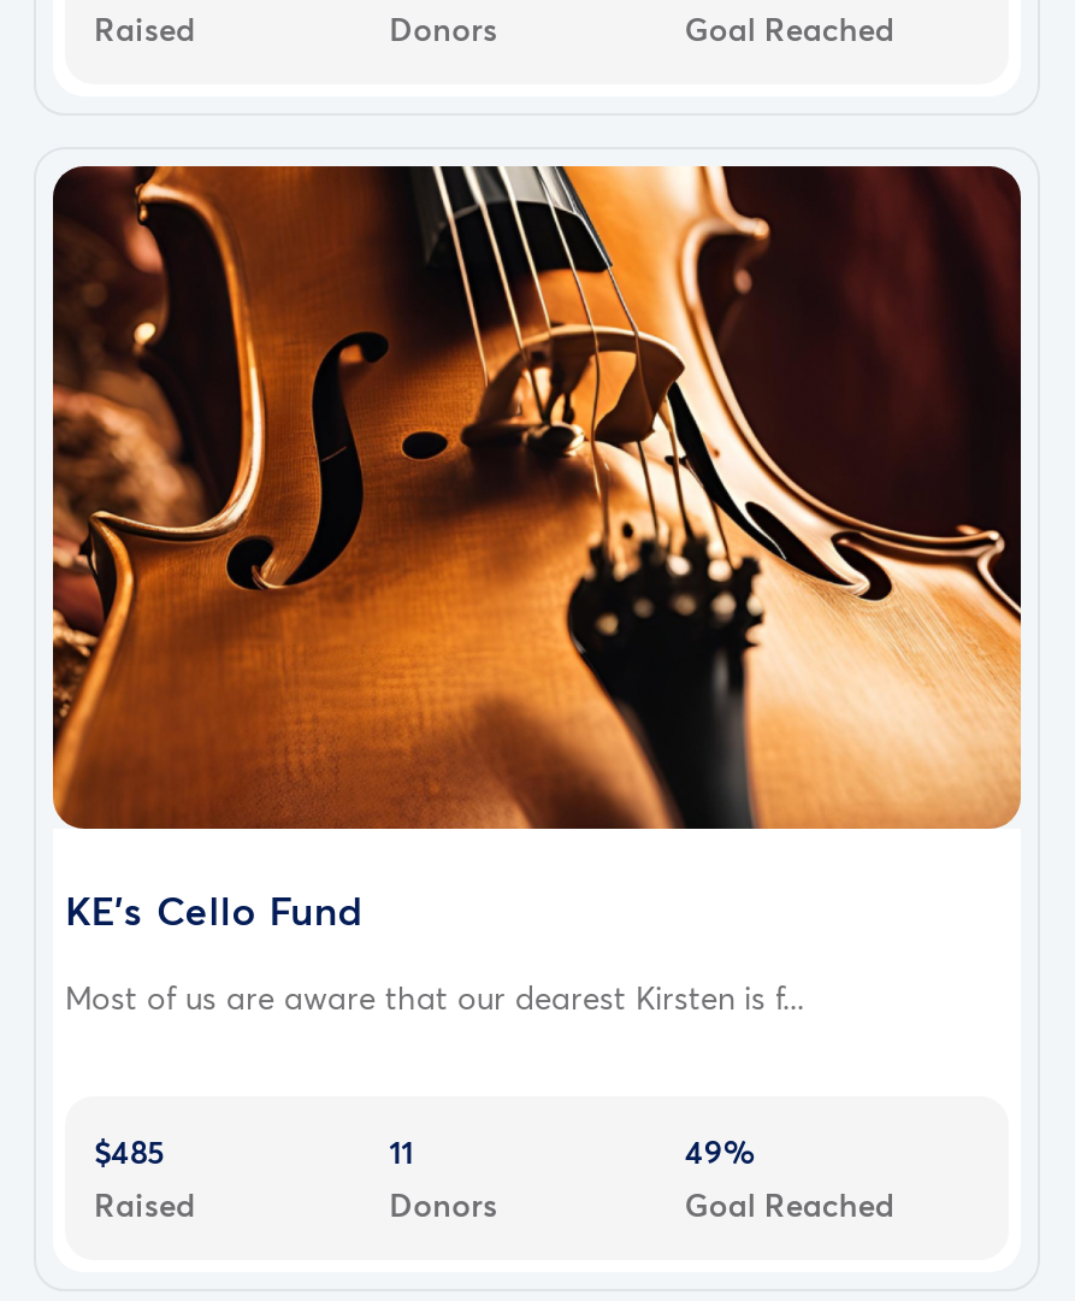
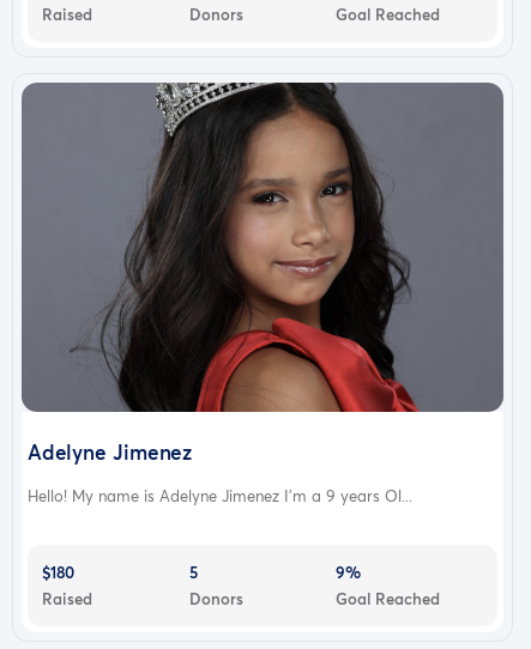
- [image]
- KE’s Cello Fund
+ [image]
+ Adelyne Jimenez

- Most of us are aware that our dearest Kirsten is f...
+ Hello! My name is Adelyne Jimenez I'm a 9 years Ol...

- $485
+ $180

- 11
+ 5

- 49%
+ 9%
